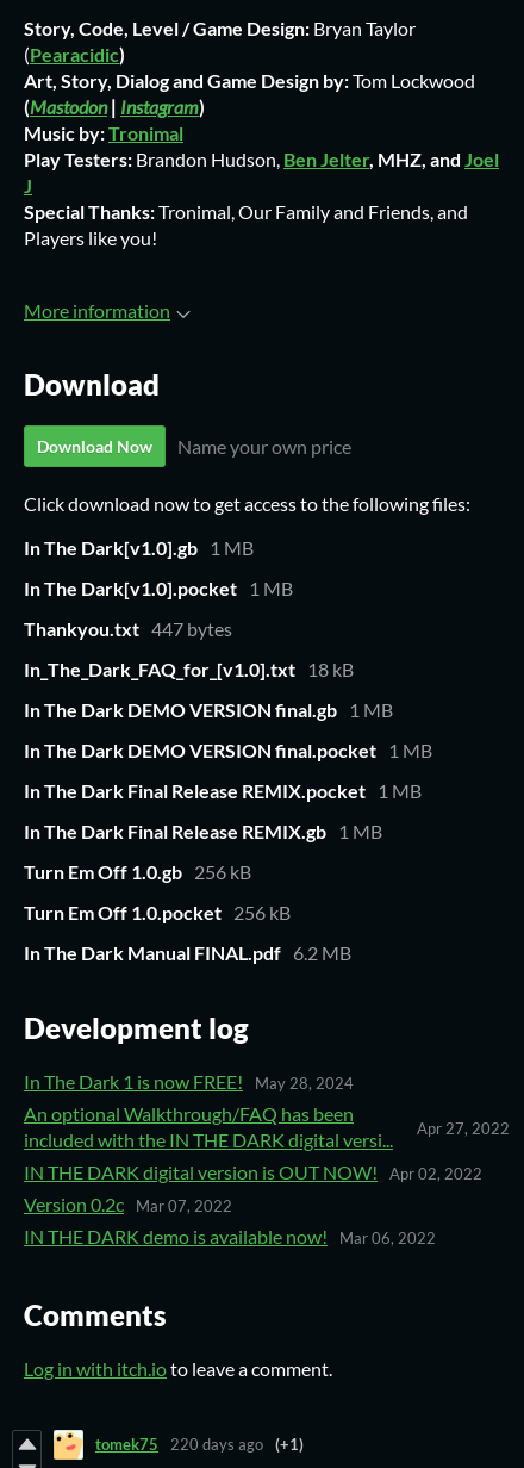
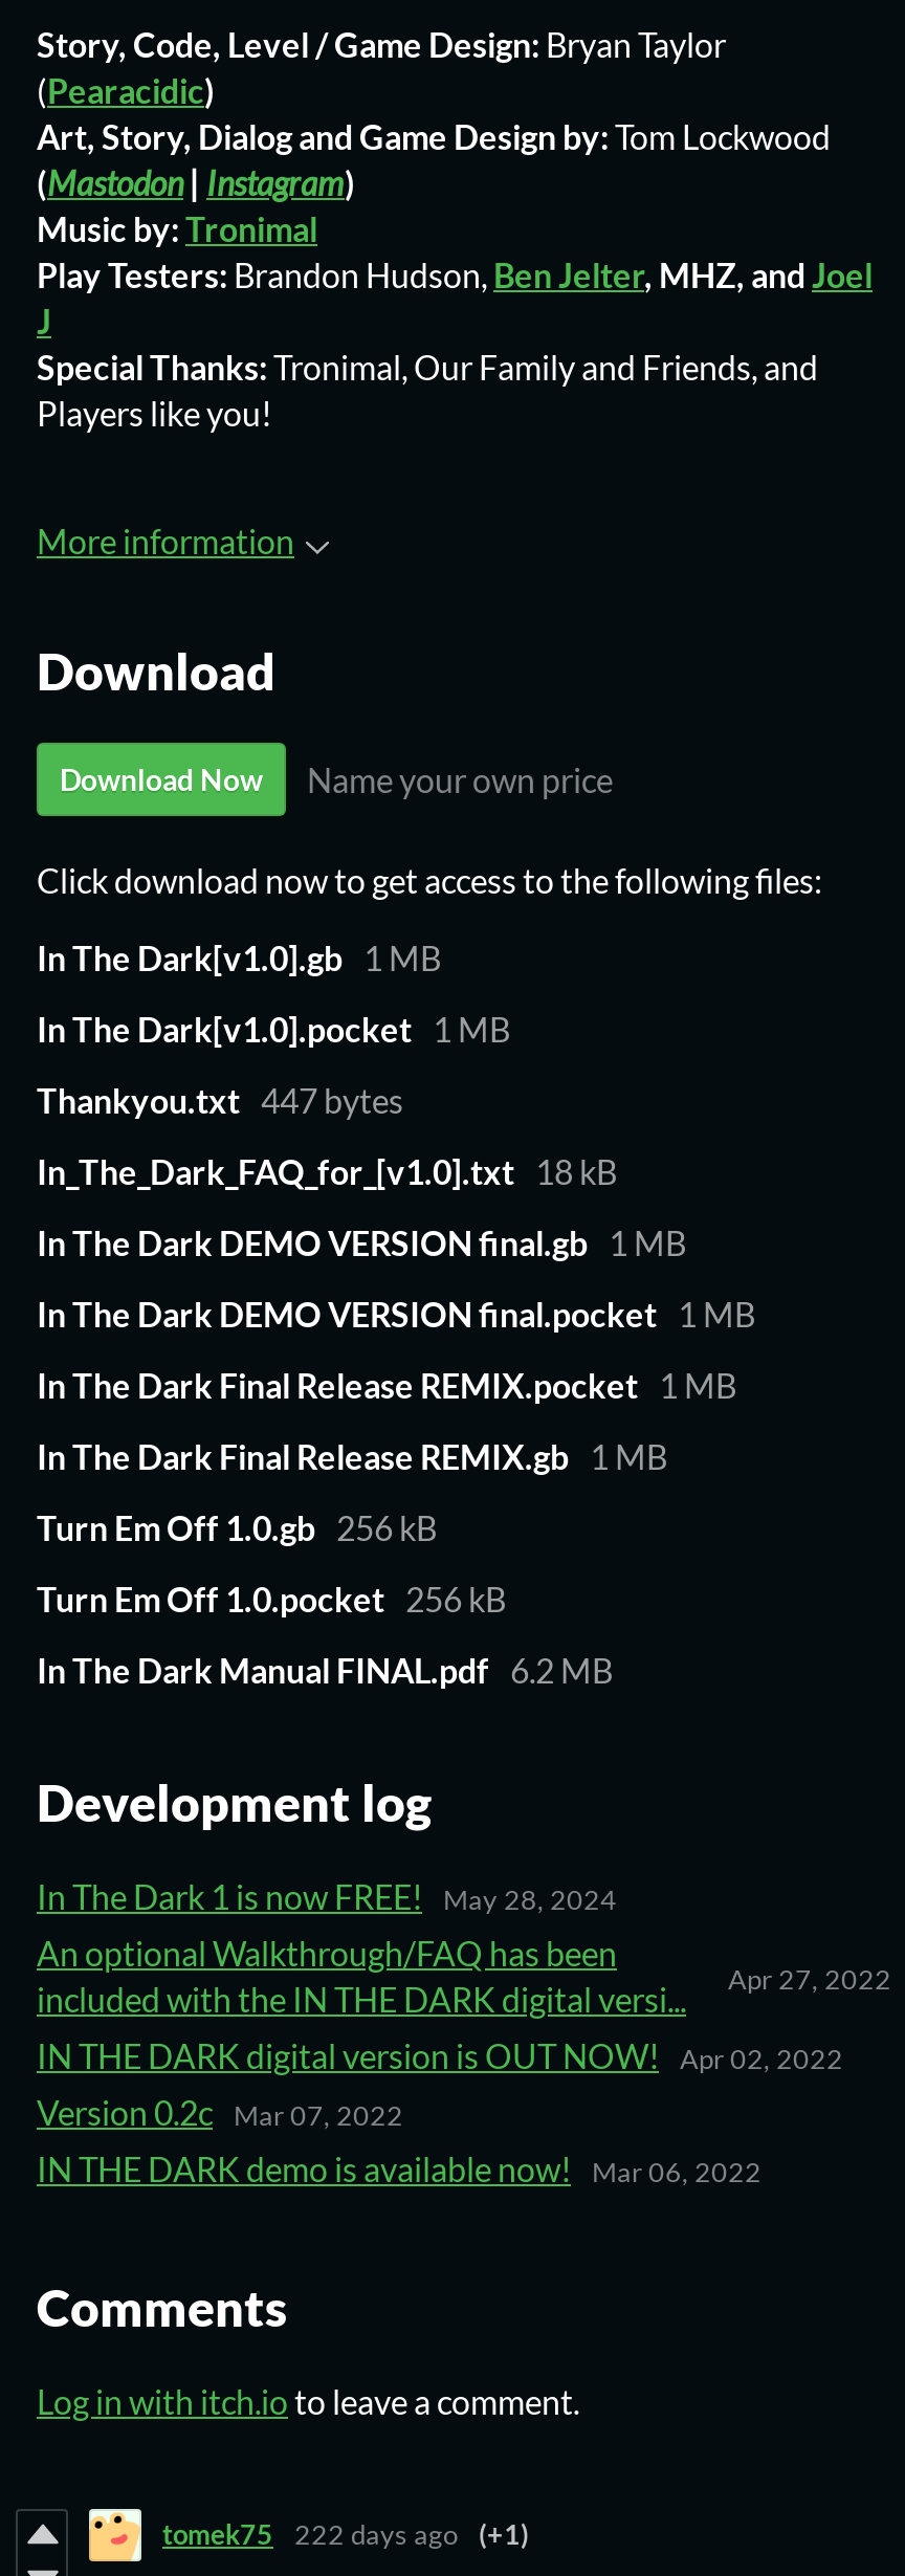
- tomek75 220 days ago (+1)
+ tomek75 222 days ago (+1)
